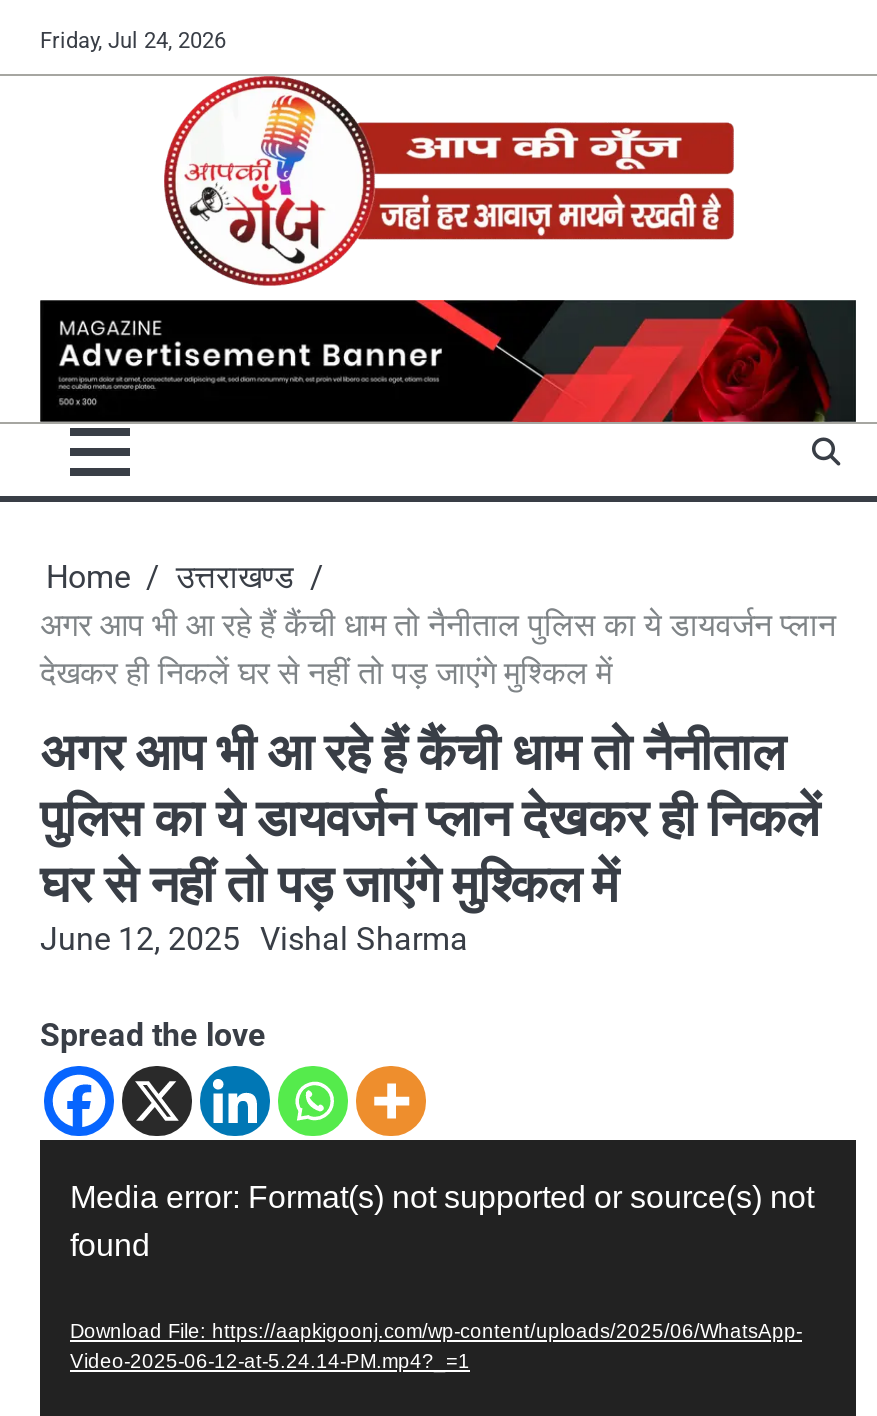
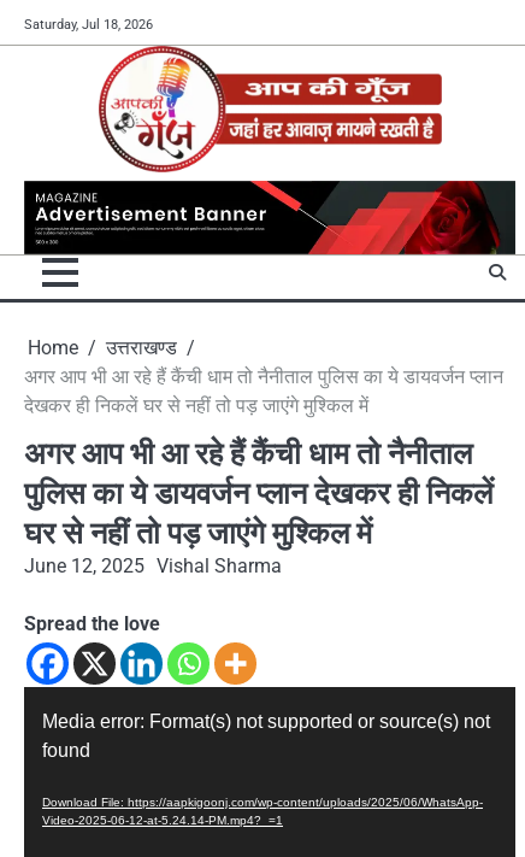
- Friday, Jul 24, 2026
+ Saturday, Jul 18, 2026
